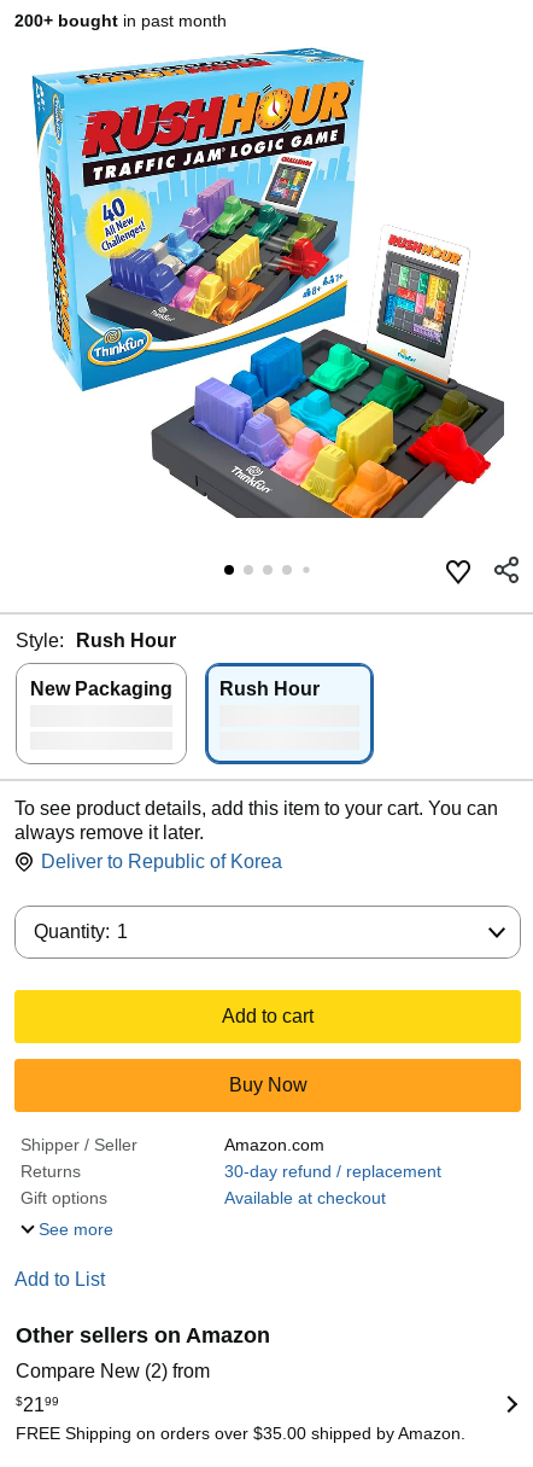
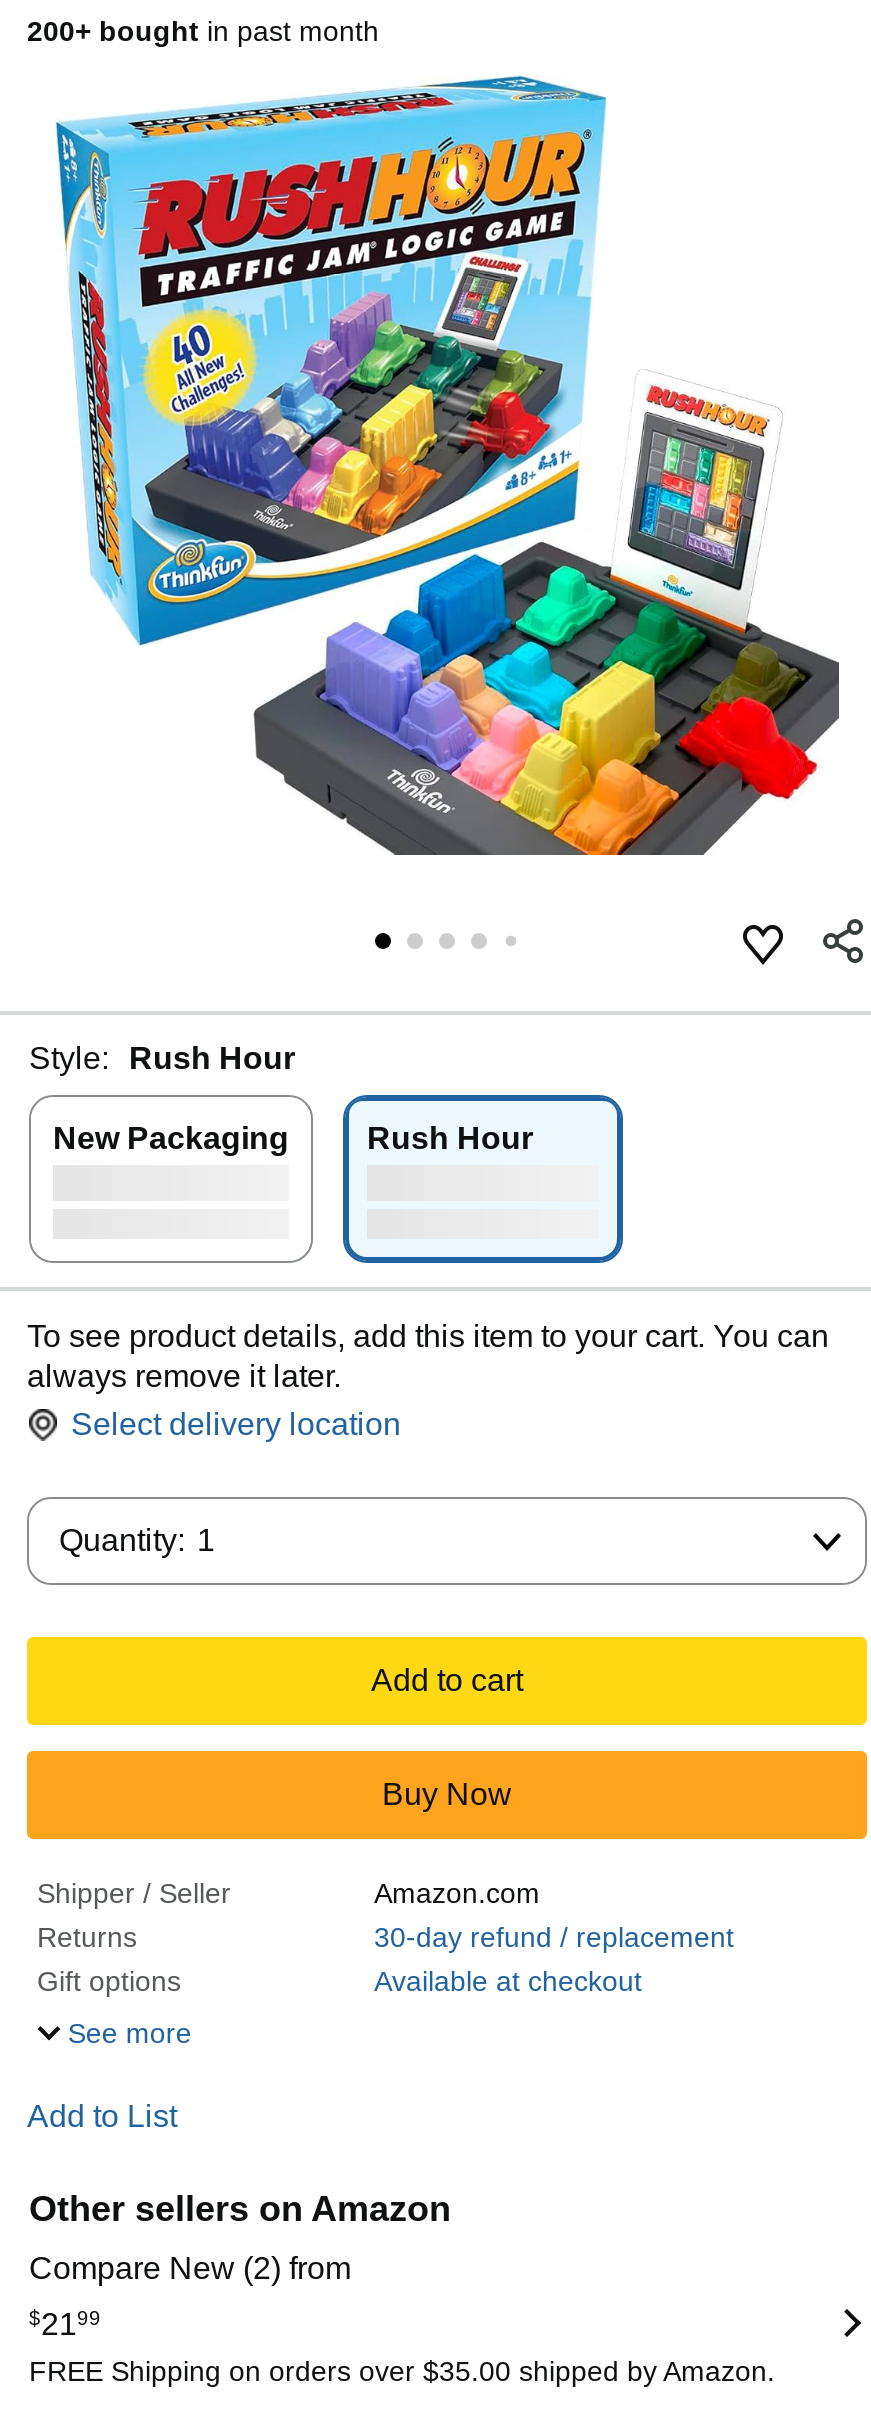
- Deliver to Republic of Korea
+ Select delivery location
